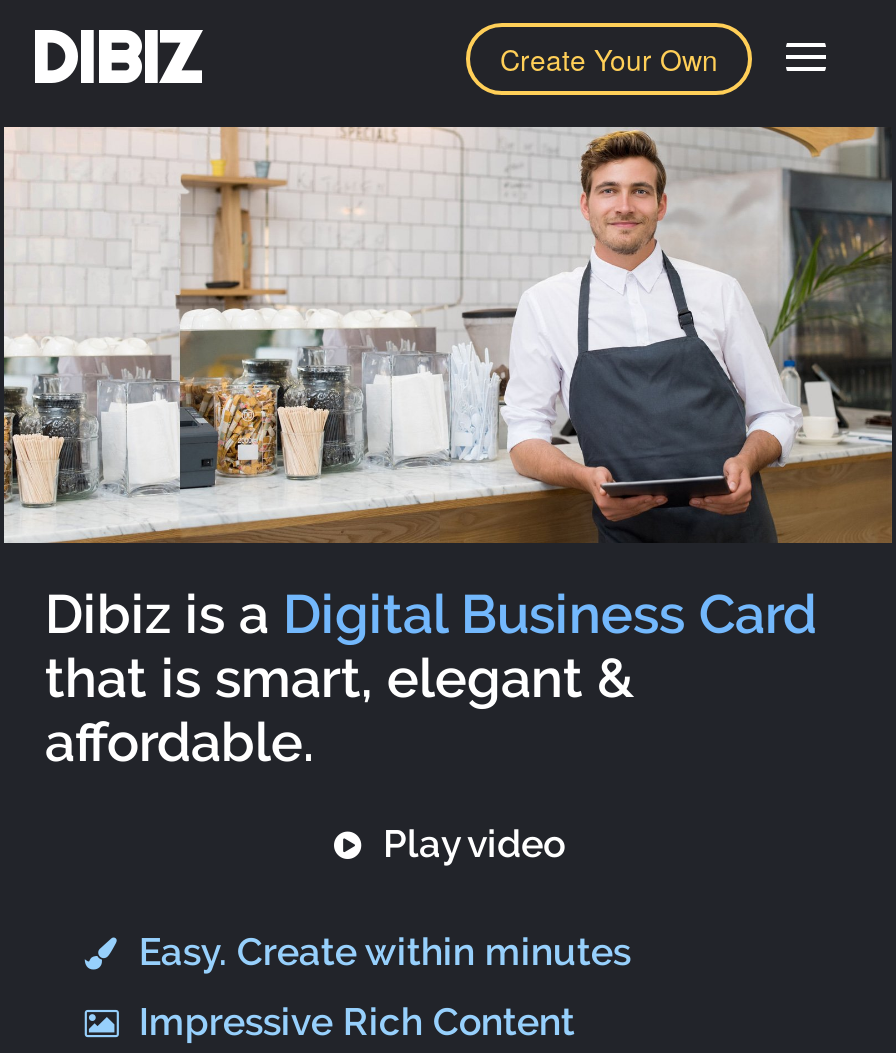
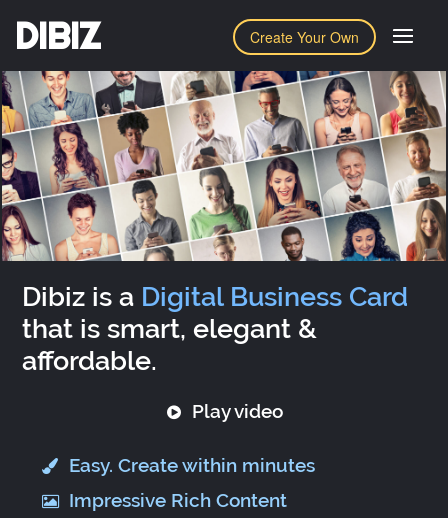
- [image]
+ [image]
